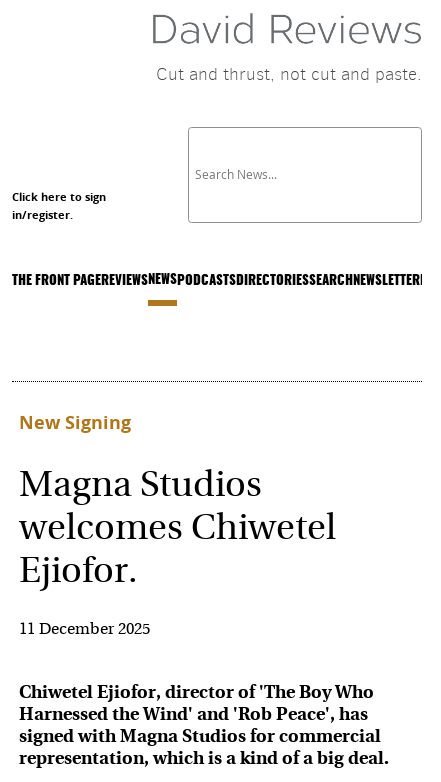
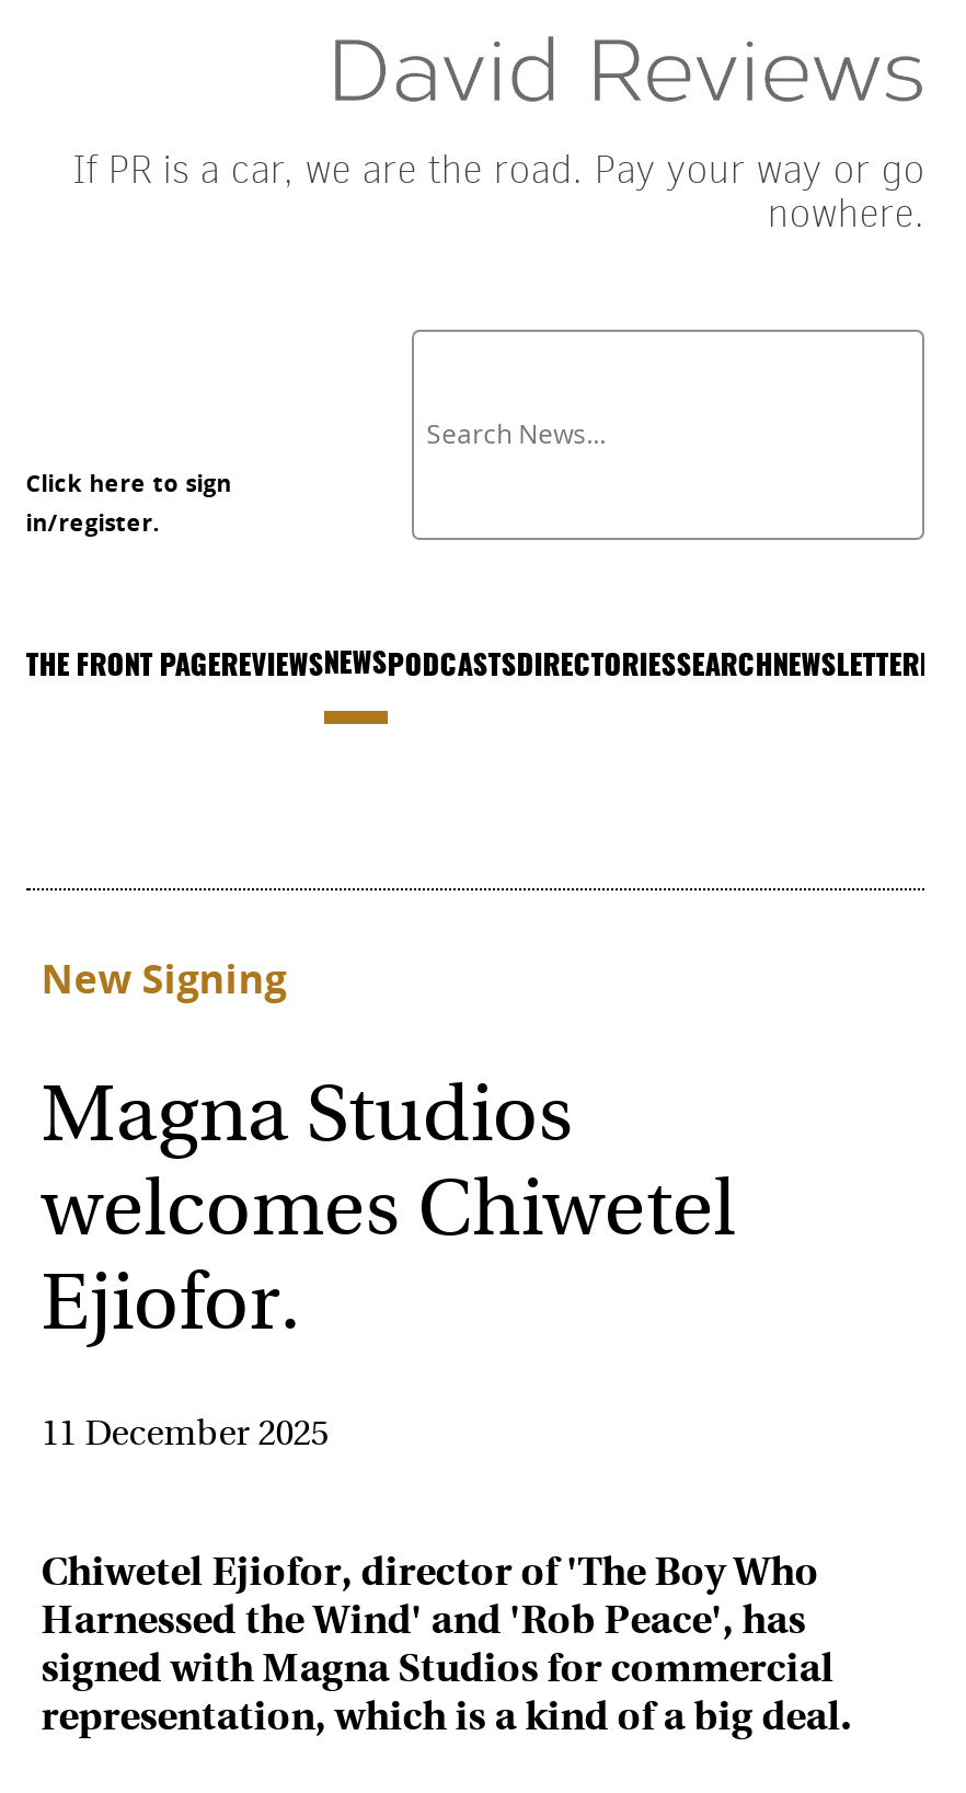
- Cut and thrust, not cut and paste.
+ If PR is a car, we are the road. Pay your way or go
+ nowhere.
